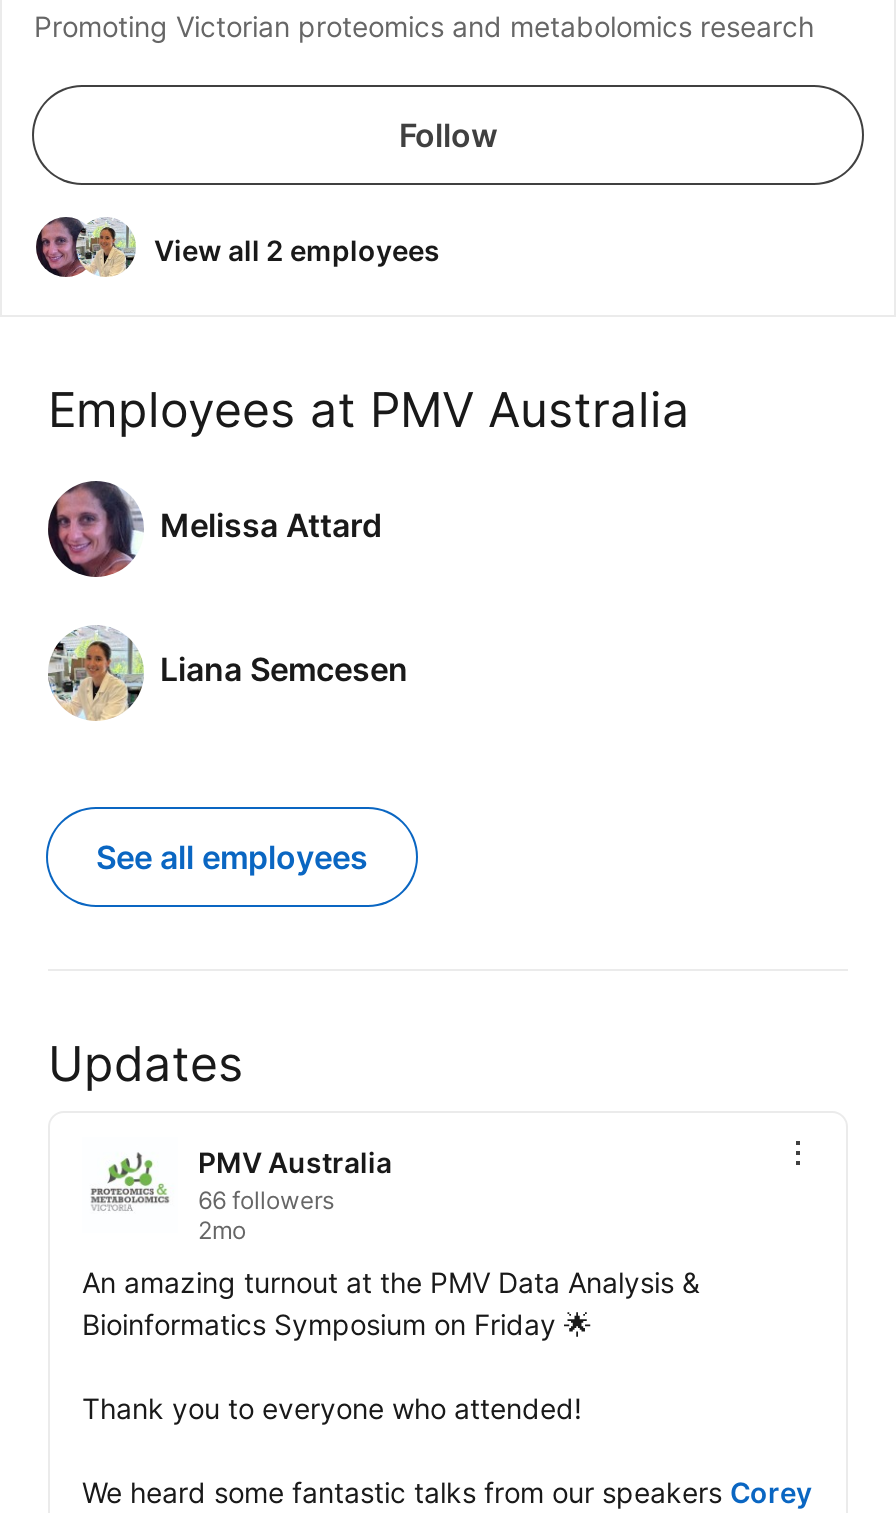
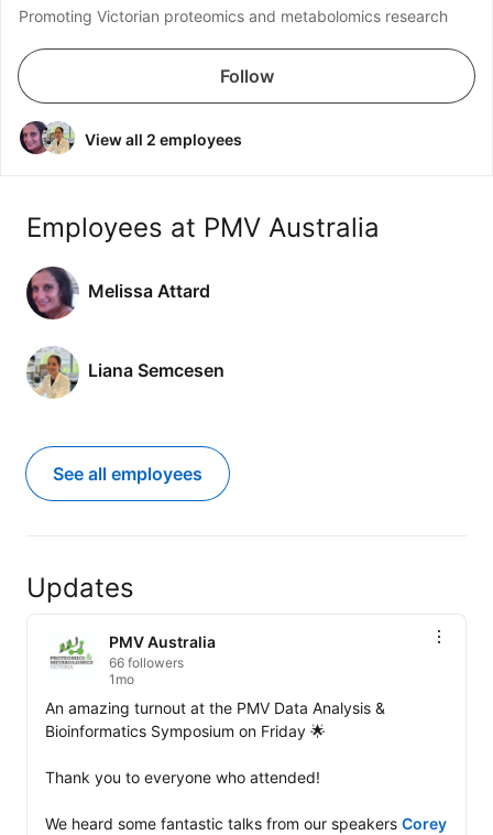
- 2mo
+ 1mo
